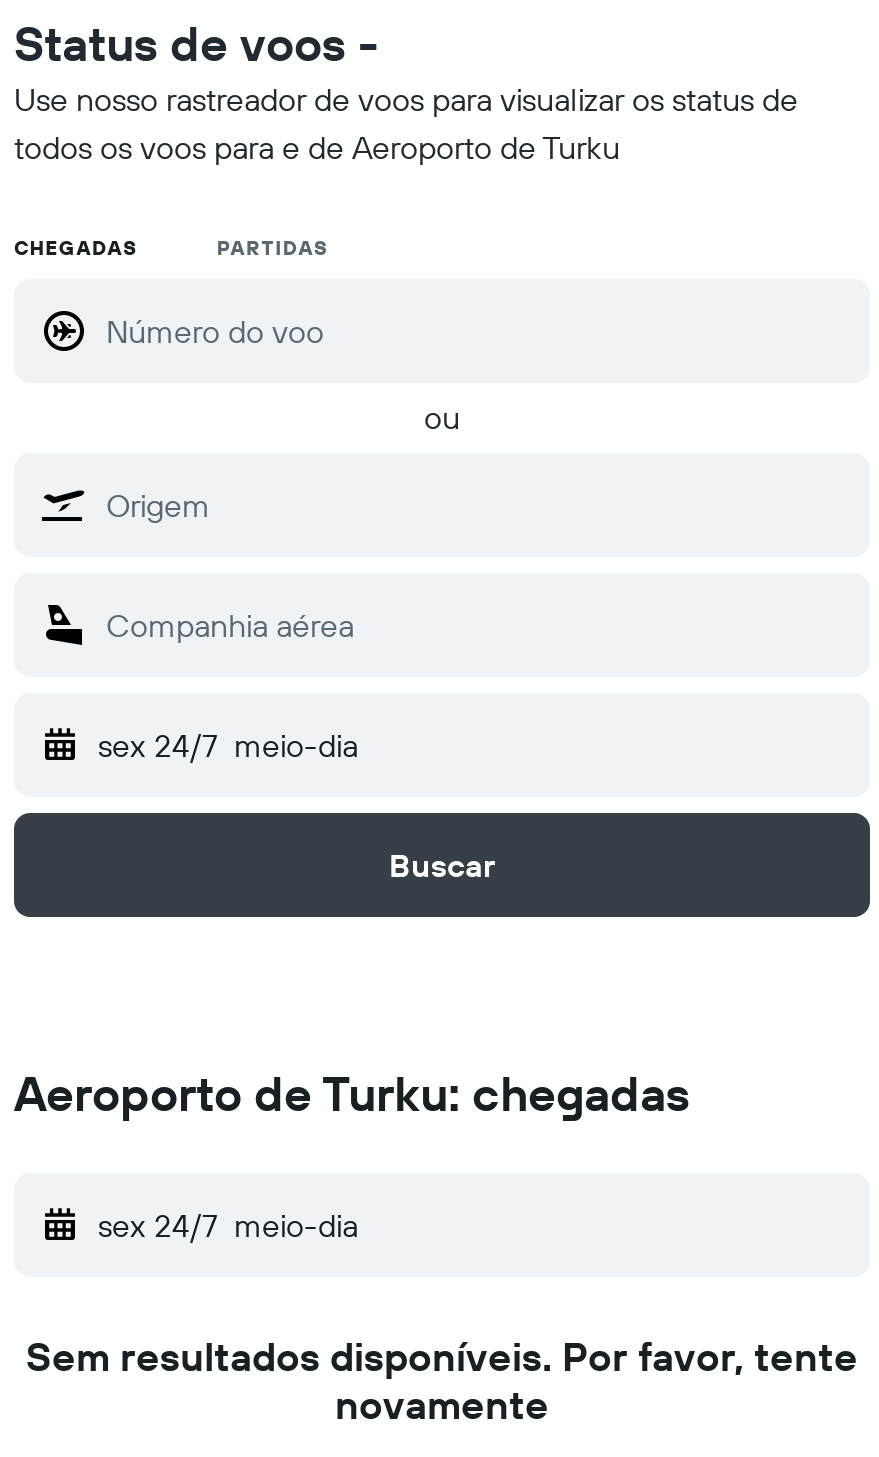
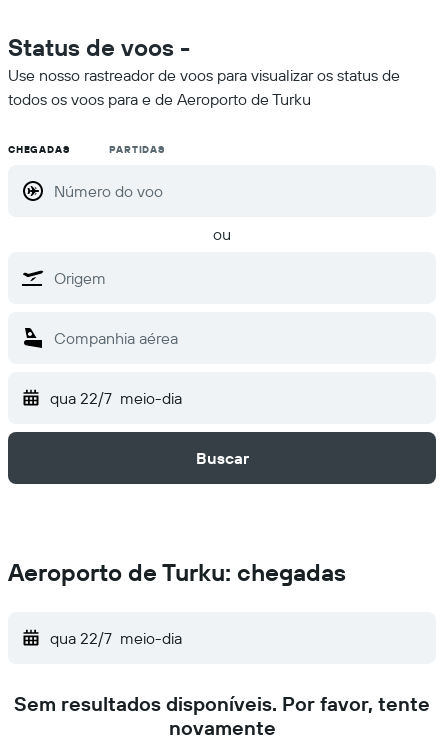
- sex 24/7 meio-dia
+ qua 22/7 meio-dia

- sex 24/7 meio-dia
+ qua 22/7 meio-dia
